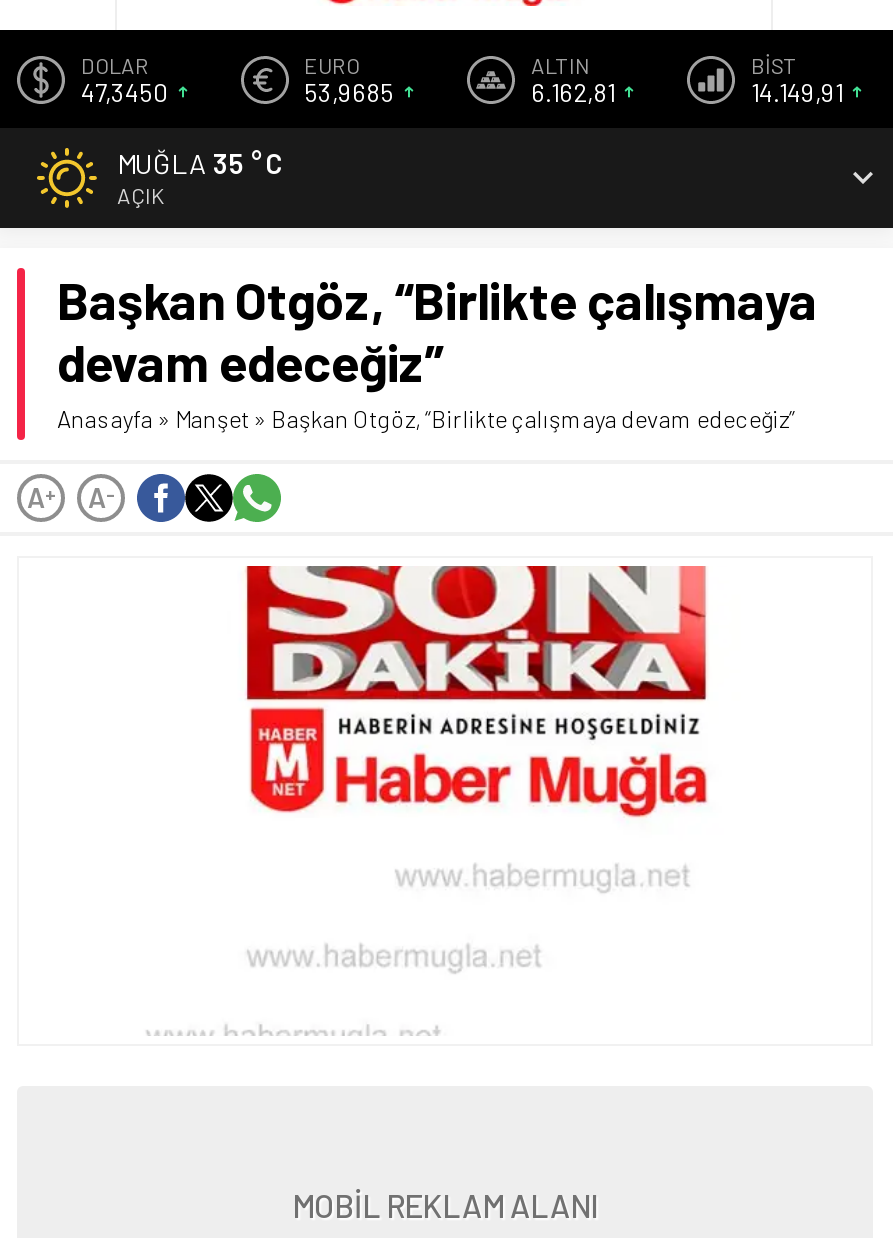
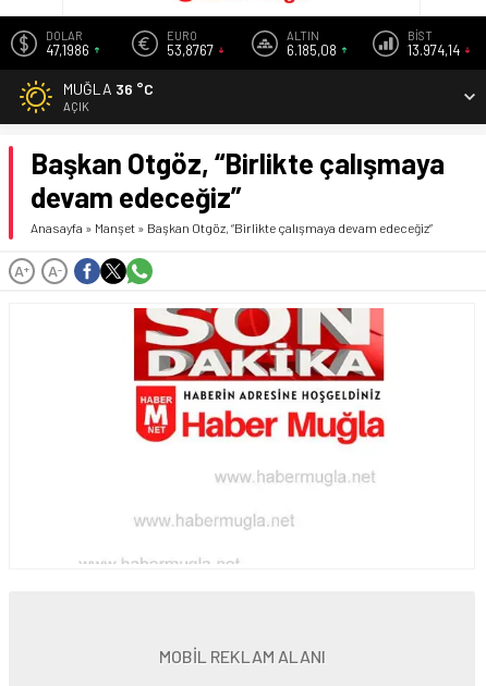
- 47,3450
+ 47,1986

- 53,9685
+ 53,8767

- 6.162,81
+ 6.185,08

- 14.149,91
+ 13.974,14

- MUĞLA 35 °C
+ MUĞLA 36 °C
